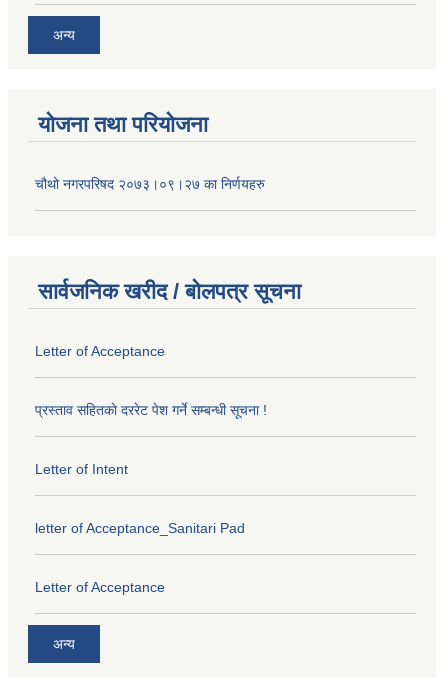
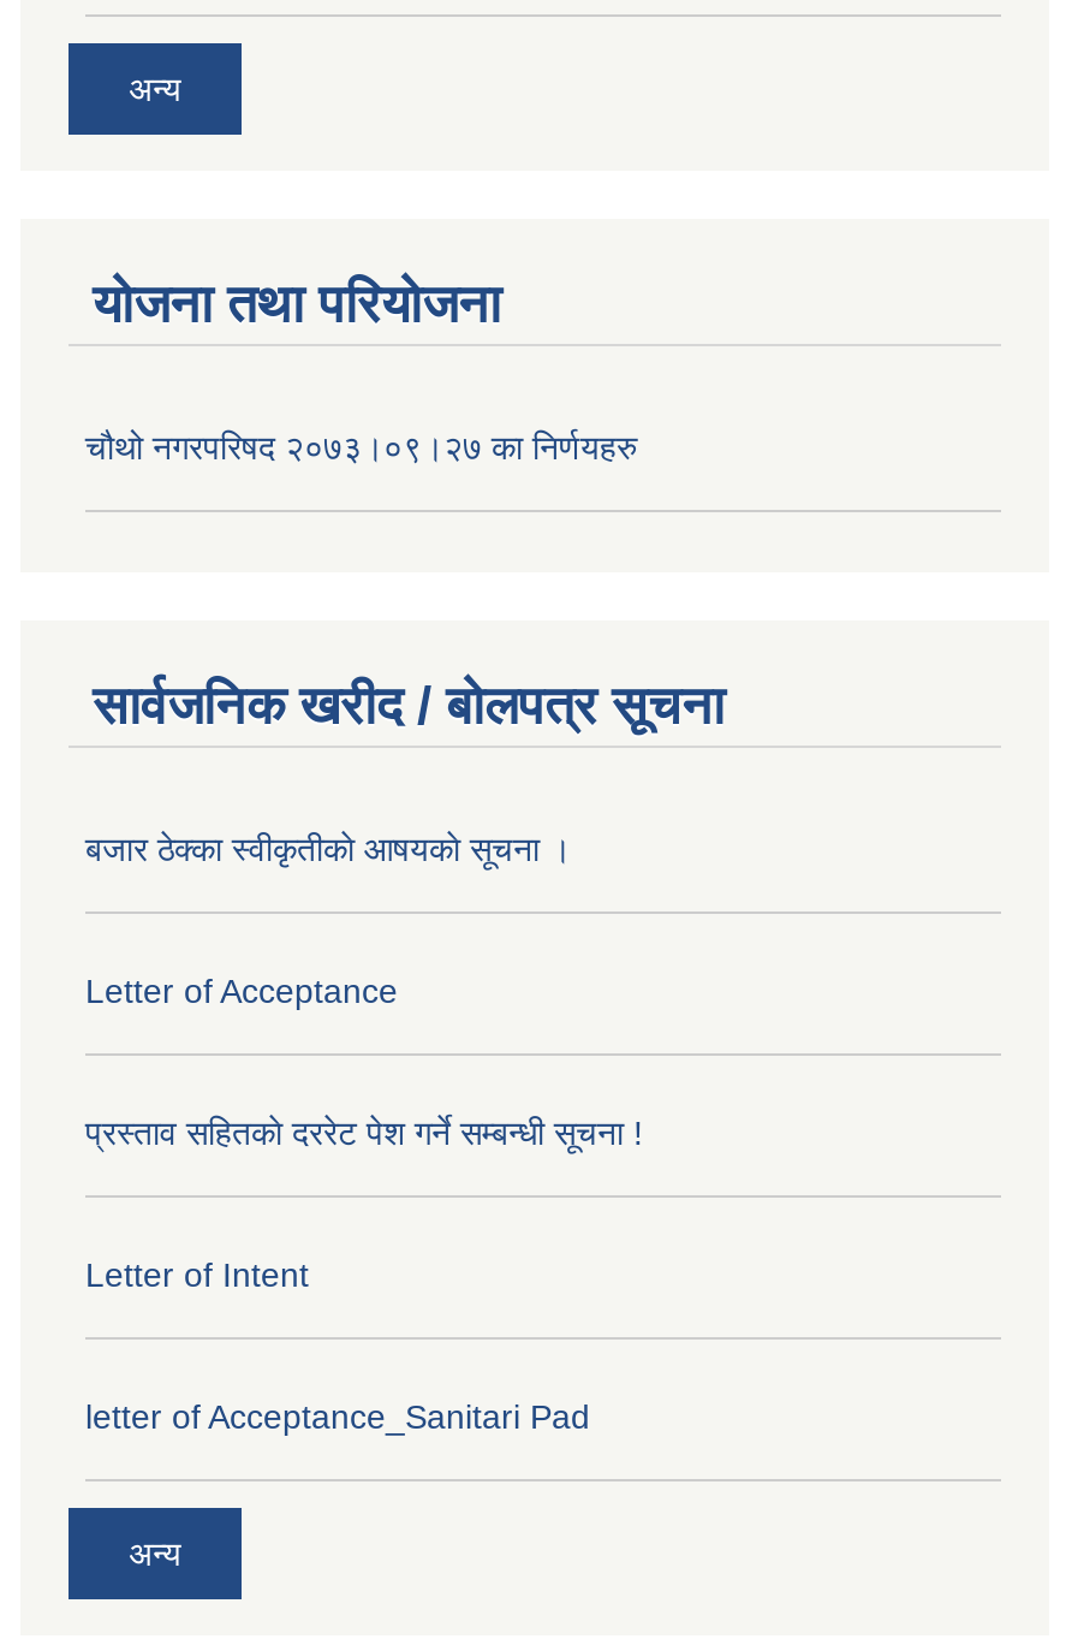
+ बजार ठेक्का स्वीकृतीकाे आषयकाे सूचना ।

moved down: Letter of Acceptance | प्रस्ताव सहितकाे दररेट पेश गर्ने सम्बन्धी सूचना ! | Letter of Intent | letter of Acceptance_Sanitari Pad

- Letter of Acceptance
